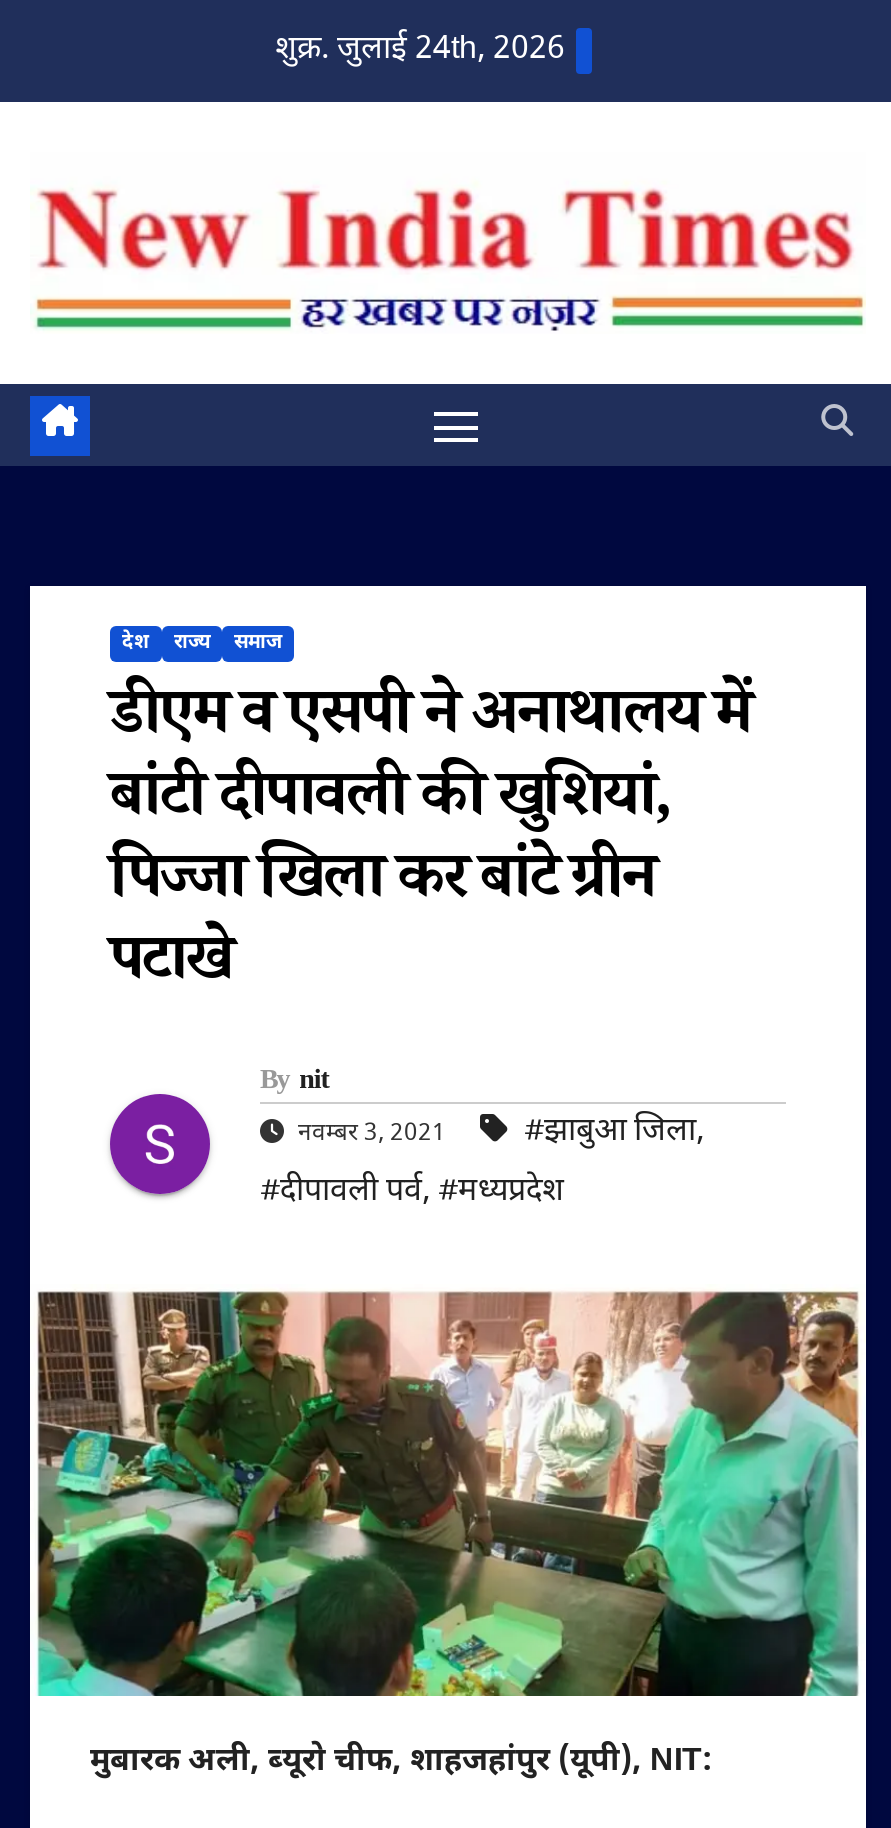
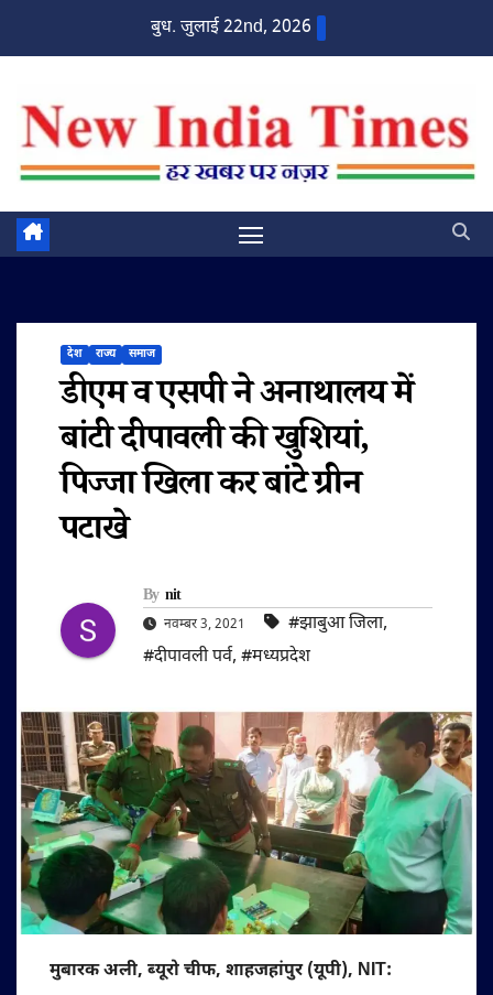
- शुक्र. जुलाई 24th, 2026
+ बुध. जुलाई 22nd, 2026
